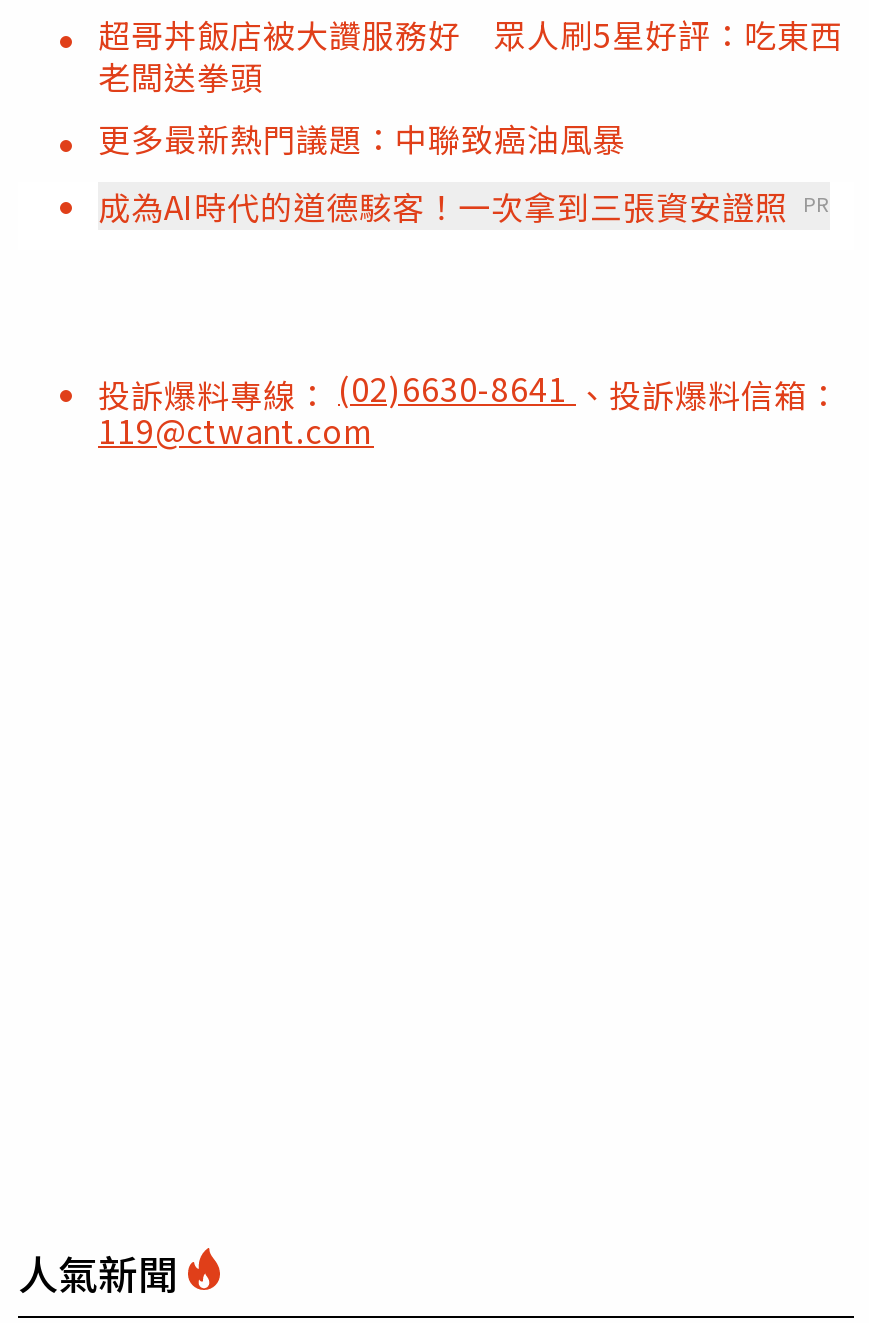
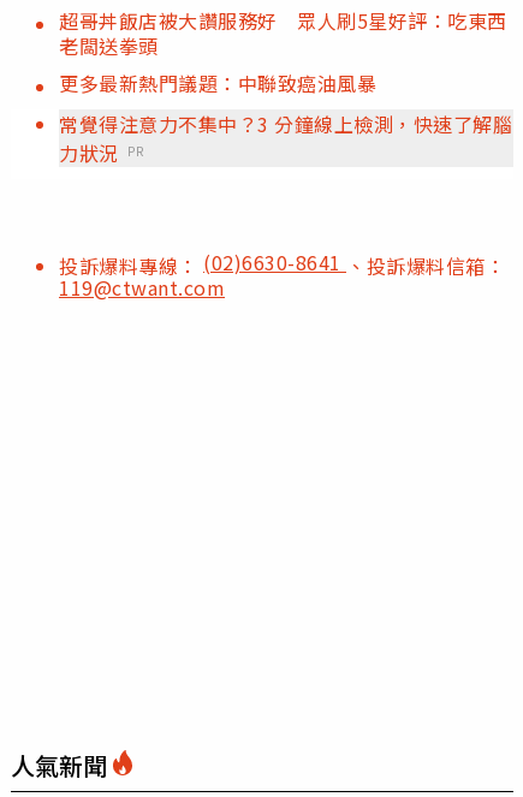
- 成為AI時代的道德駭客！一次拿到三張資安證照 PR
+ 常覺得注意力不集中？3 分鐘線上檢測，快速了解腦
+ 力狀況 PR

moved down: 投訴爆料專線：(02)6630-8641、投訴爆料信箱： | 119@ctwant.com
